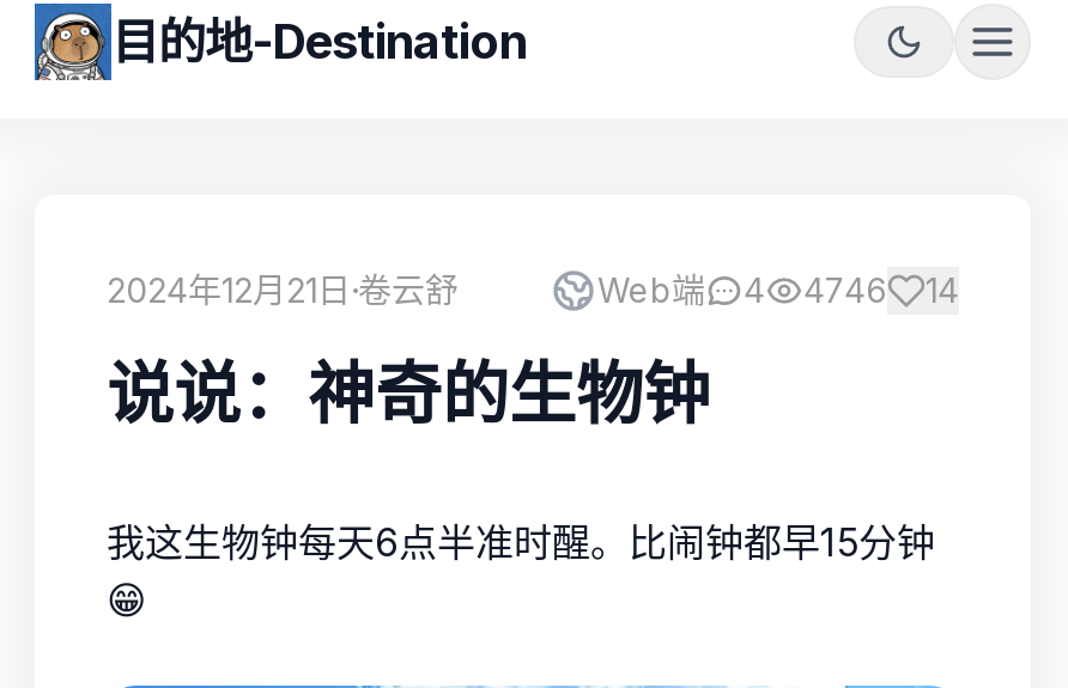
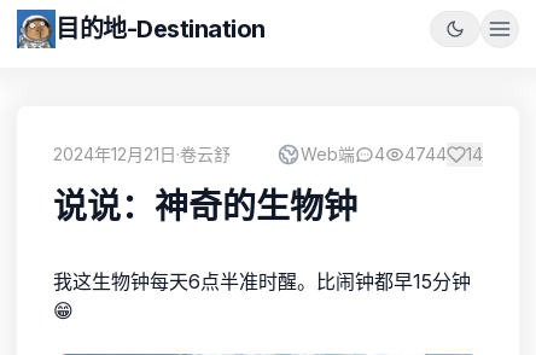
- Web端 4 4746 14
+ Web端 4 4744 14
